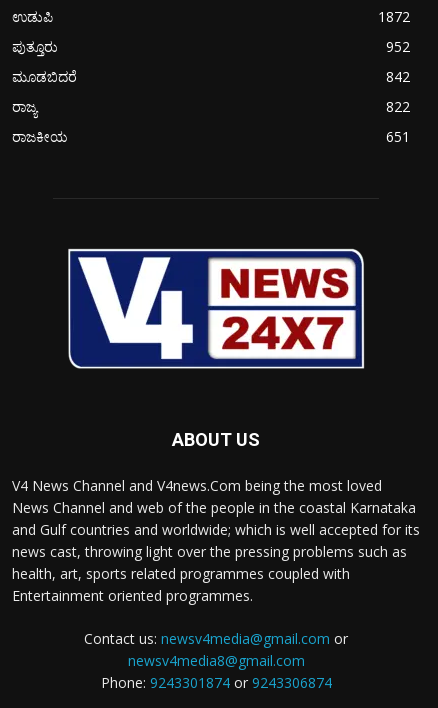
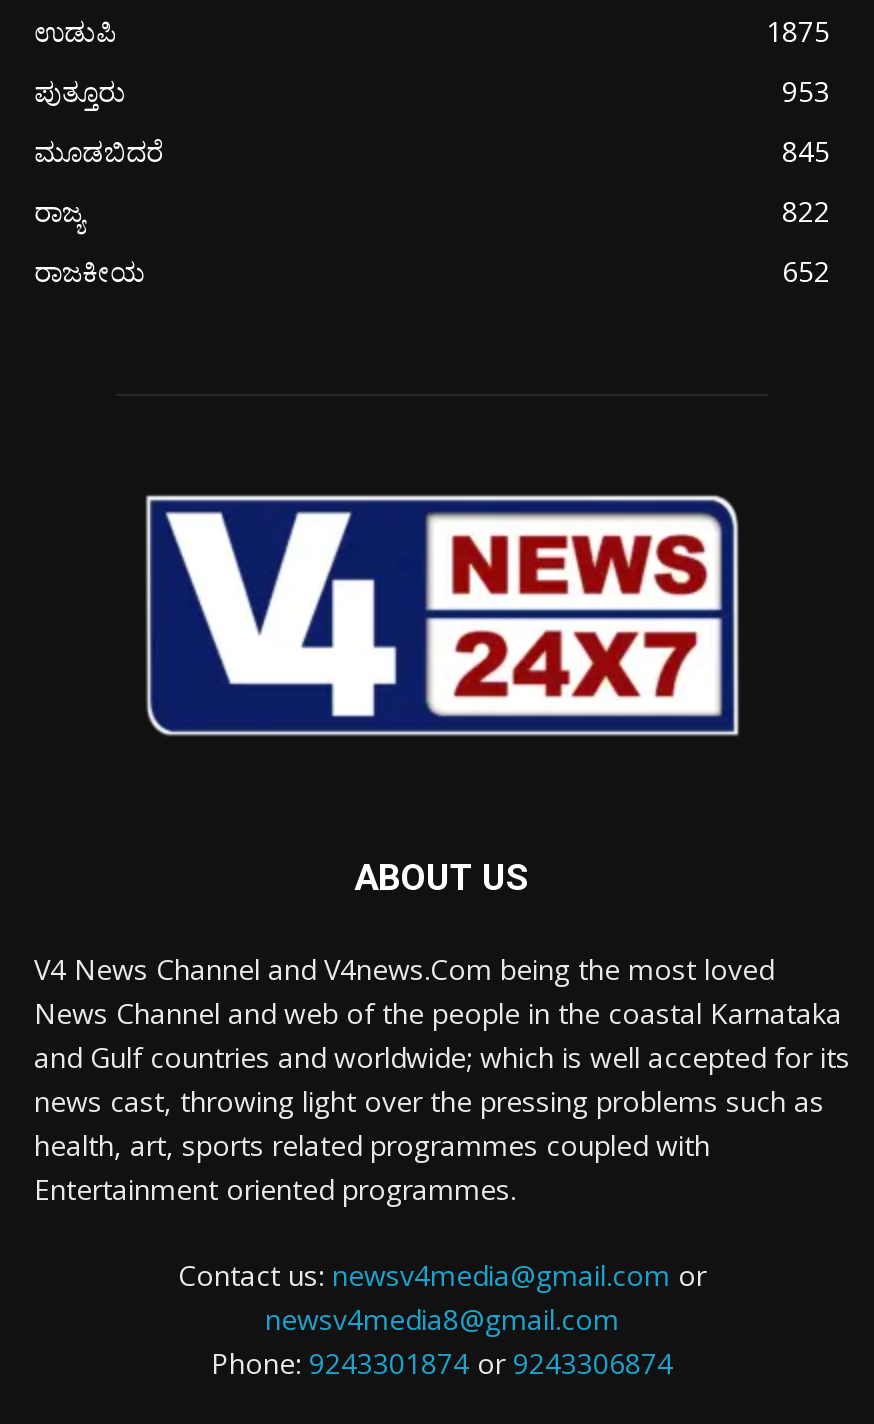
- 1872
+ 1875

- 952
+ 953

- 842
+ 845

- 651
+ 652
